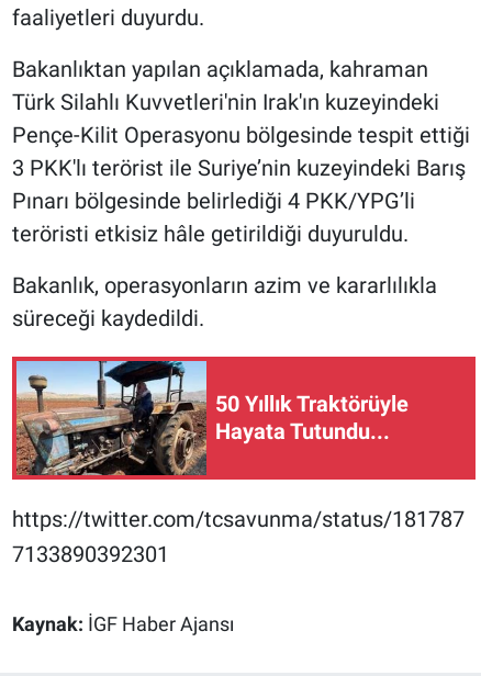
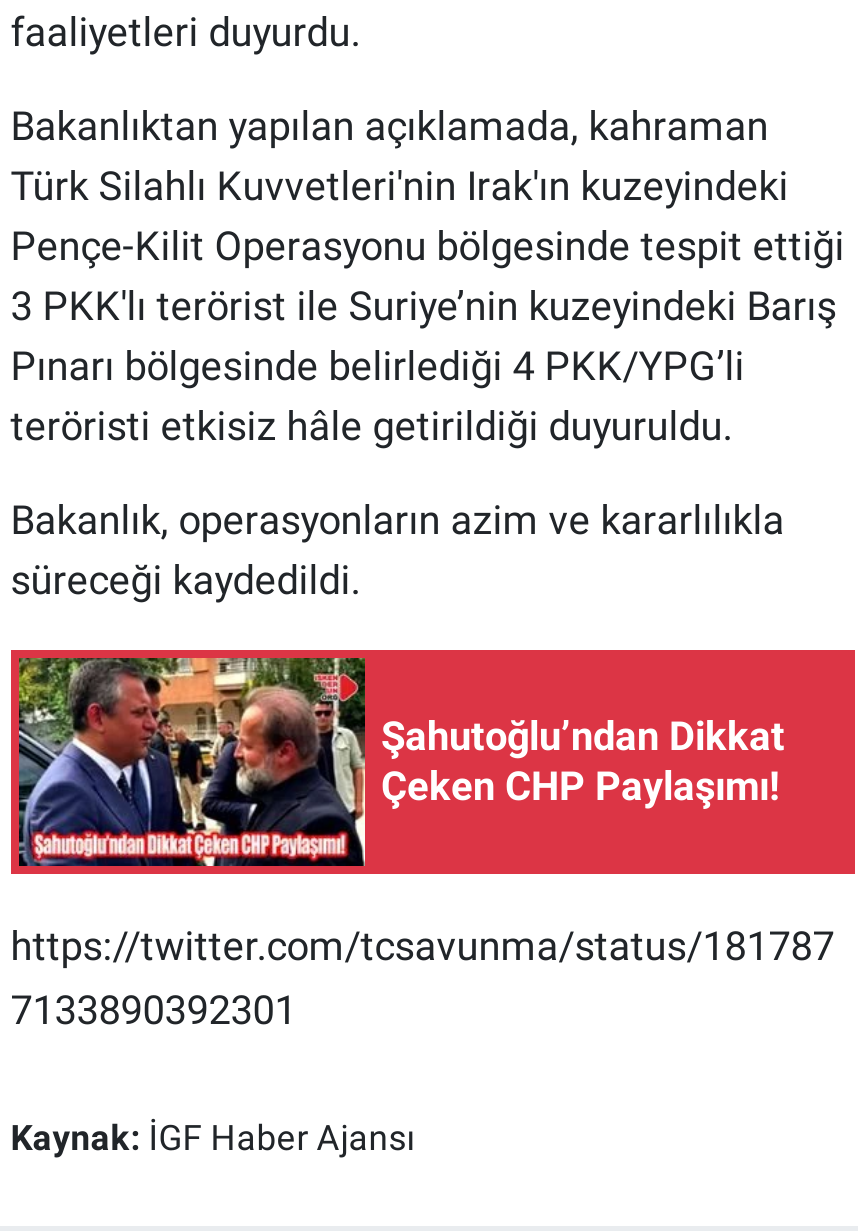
- [image]
- 50 Yıllık Traktörüyle
- Hayata Tutundu...
+ [image]
+ Şahutoğlu’ndan Dikkat
+ Çeken CHP Paylaşımı!
